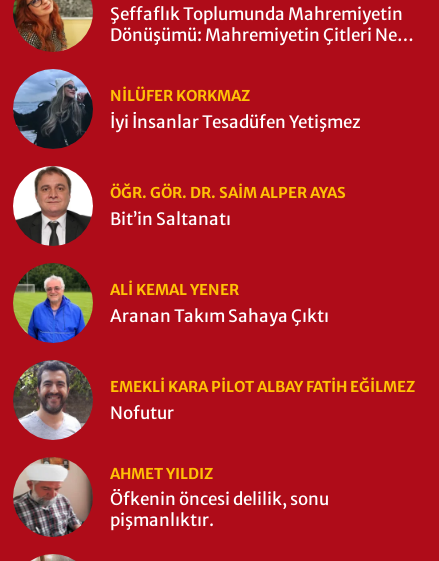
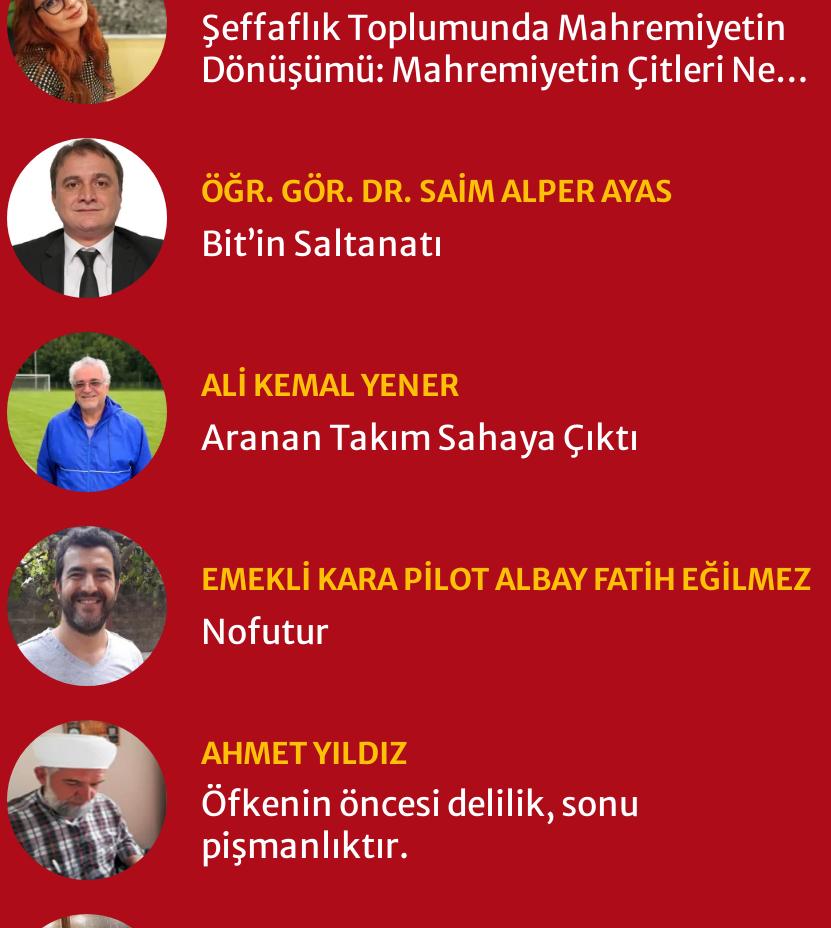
- [image]
- NILÜFER KORKMAZ
- İyi İnsanlar Tesadüfen Yetişmez
